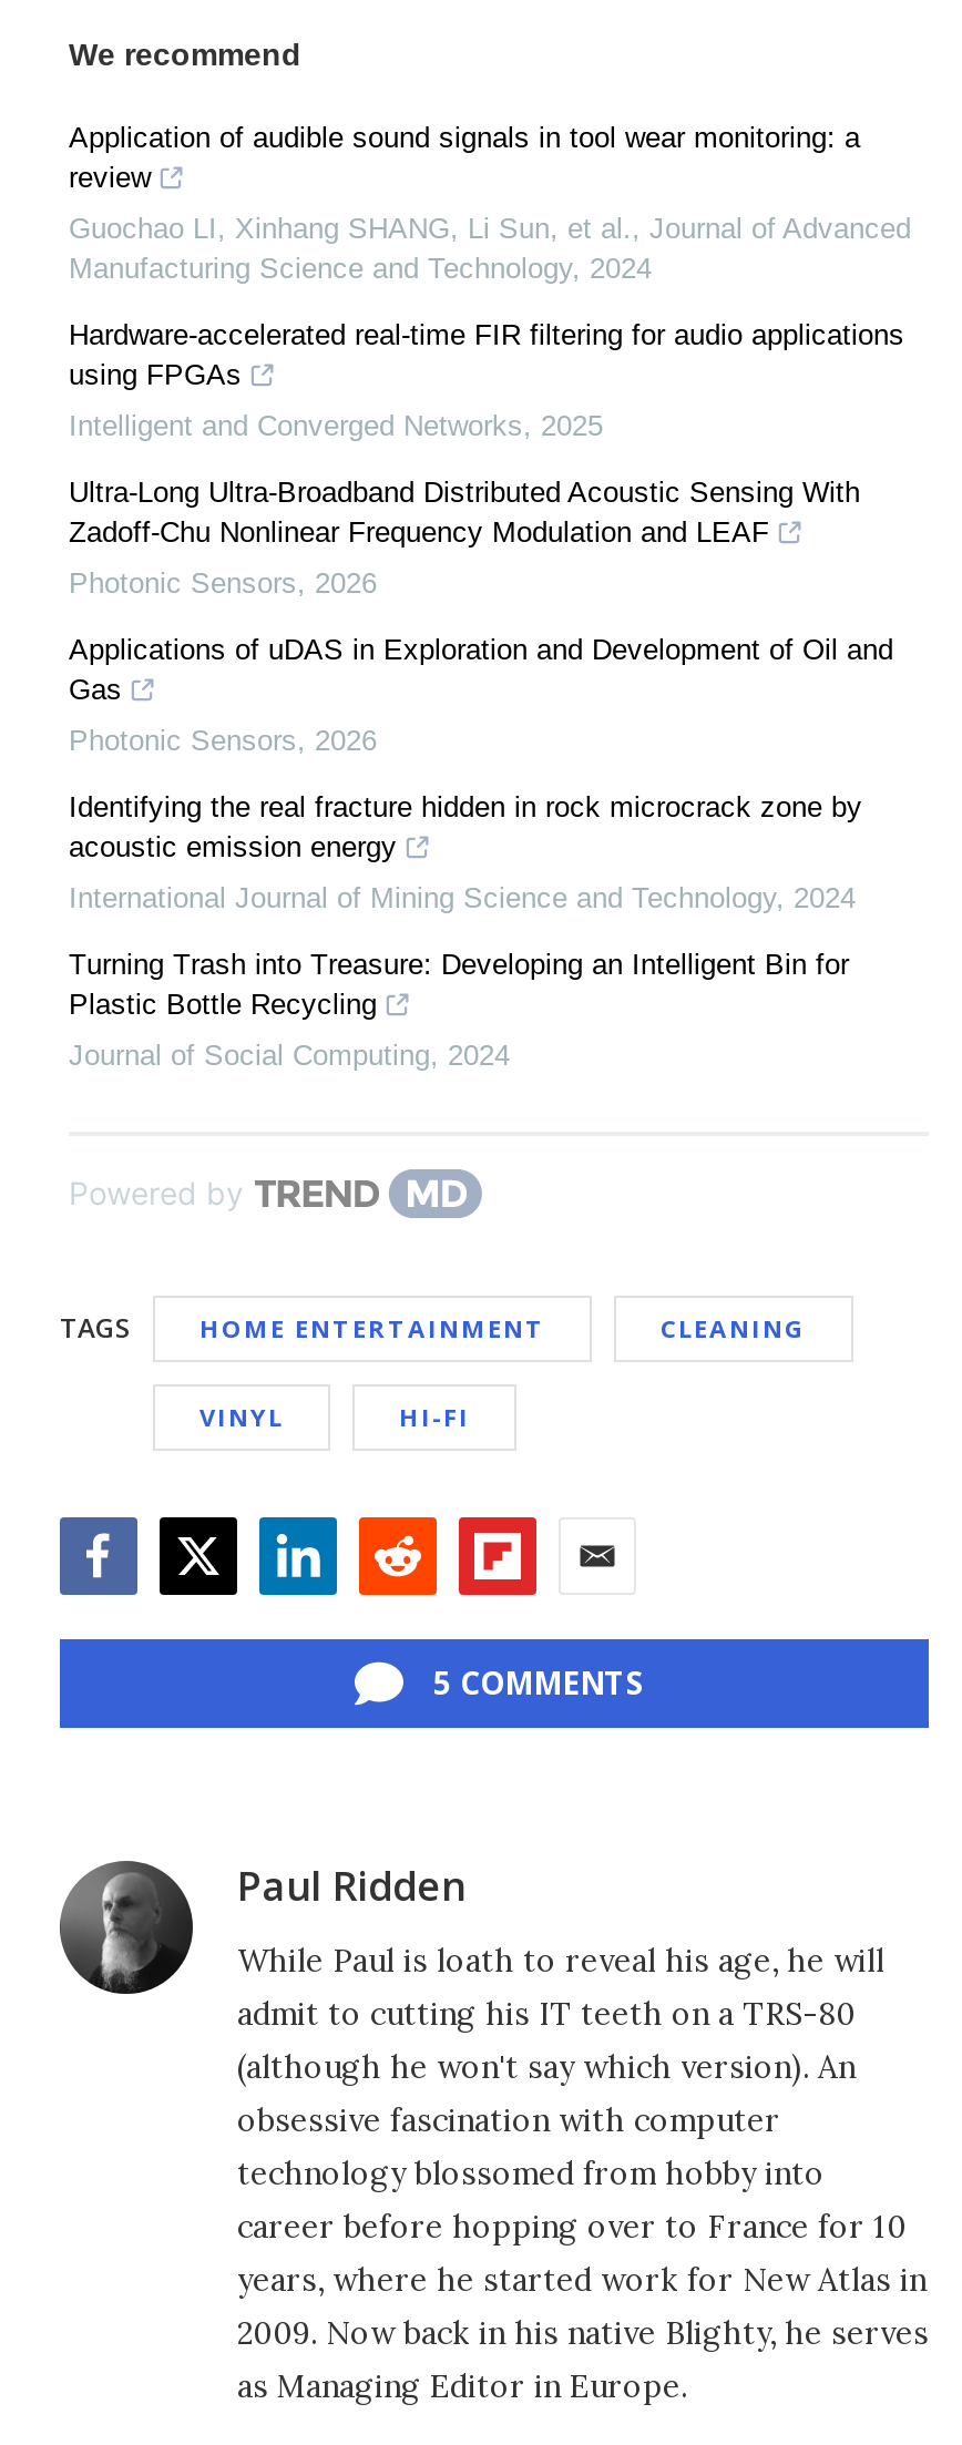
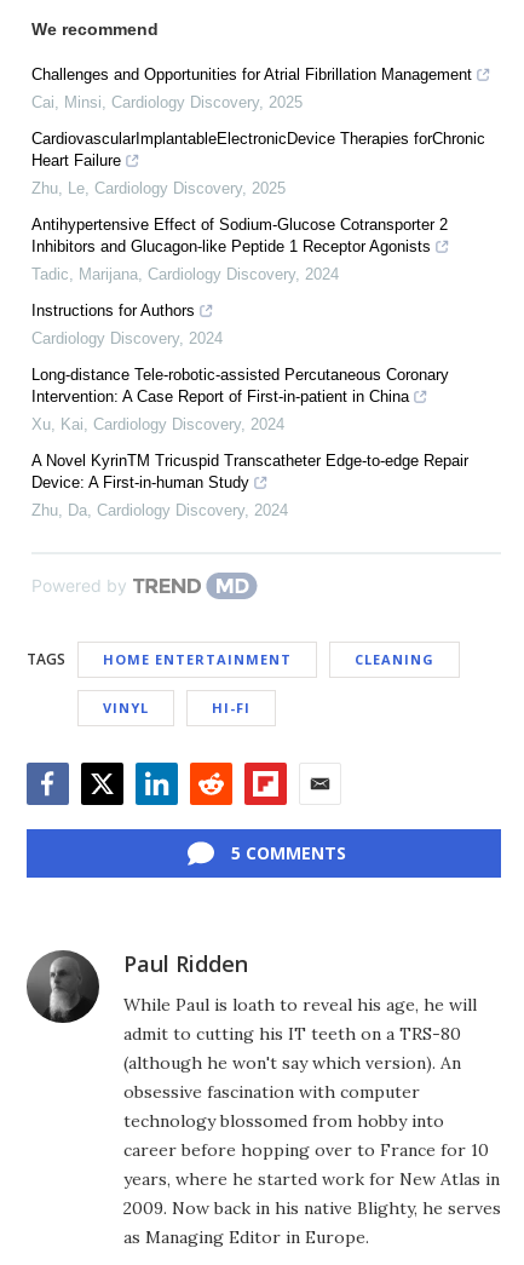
- Application of audible sound signals in tool wear monitoring: a
- review
+ Challenges and Opportunities for Atrial Fibrillation Management

- Guochao LI, Xinhang SHANG, Li Sun, et al., Journal of Advanced
- Manufacturing Science and Technology, 2024
+ Cai, Minsi, Cardiology Discovery, 2025

- Hardware-accelerated real-time FIR filtering for audio applications
- using FPGAs
+ CardiovascularImplantableElectronicDevice Therapies forChronic
+ Heart Failure

- Intelligent and Converged Networks, 2025
+ Zhu, Le, Cardiology Discovery, 2025

- Ultra-Long Ultra-Broadband Distributed Acoustic Sensing With
- Zadoff-Chu Nonlinear Frequency Modulation and LEAF
+ Antihypertensive Effect of Sodium-Glucose Cotransporter 2
+ Inhibitors and Glucagon-like Peptide 1 Receptor Agonists

- Photonic Sensors, 2026
+ Tadic, Marijana, Cardiology Discovery, 2024

- Applications of uDAS in Exploration and Development of Oil and
- Gas
+ Instructions for Authors

- Photonic Sensors, 2026
+ Cardiology Discovery, 2024

- Identifying the real fracture hidden in rock microcrack zone by
- acoustic emission energy
+ Long-distance Tele-robotic-assisted Percutaneous Coronary
+ Intervention: A Case Report of First-in-patient in China

- International Journal of Mining Science and Technology, 2024
+ Xu, Kai, Cardiology Discovery, 2024

- Turning Trash into Treasure: Developing an Intelligent Bin for
- Plastic Bottle Recycling
+ A Novel KyrinTM Tricuspid Transcatheter Edge-to-edge Repair
+ Device: A First-in-human Study

- Journal of Social Computing, 2024
+ Zhu, Da, Cardiology Discovery, 2024
